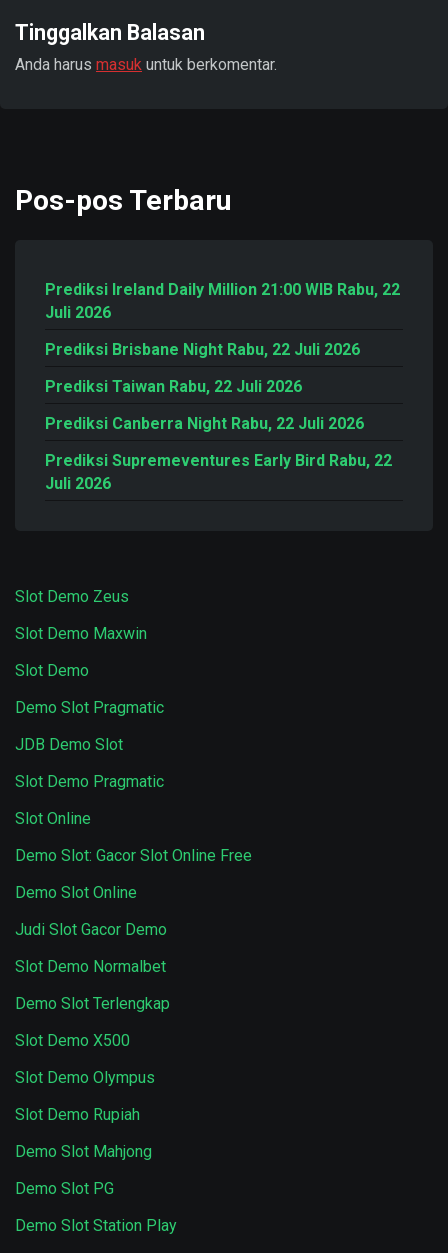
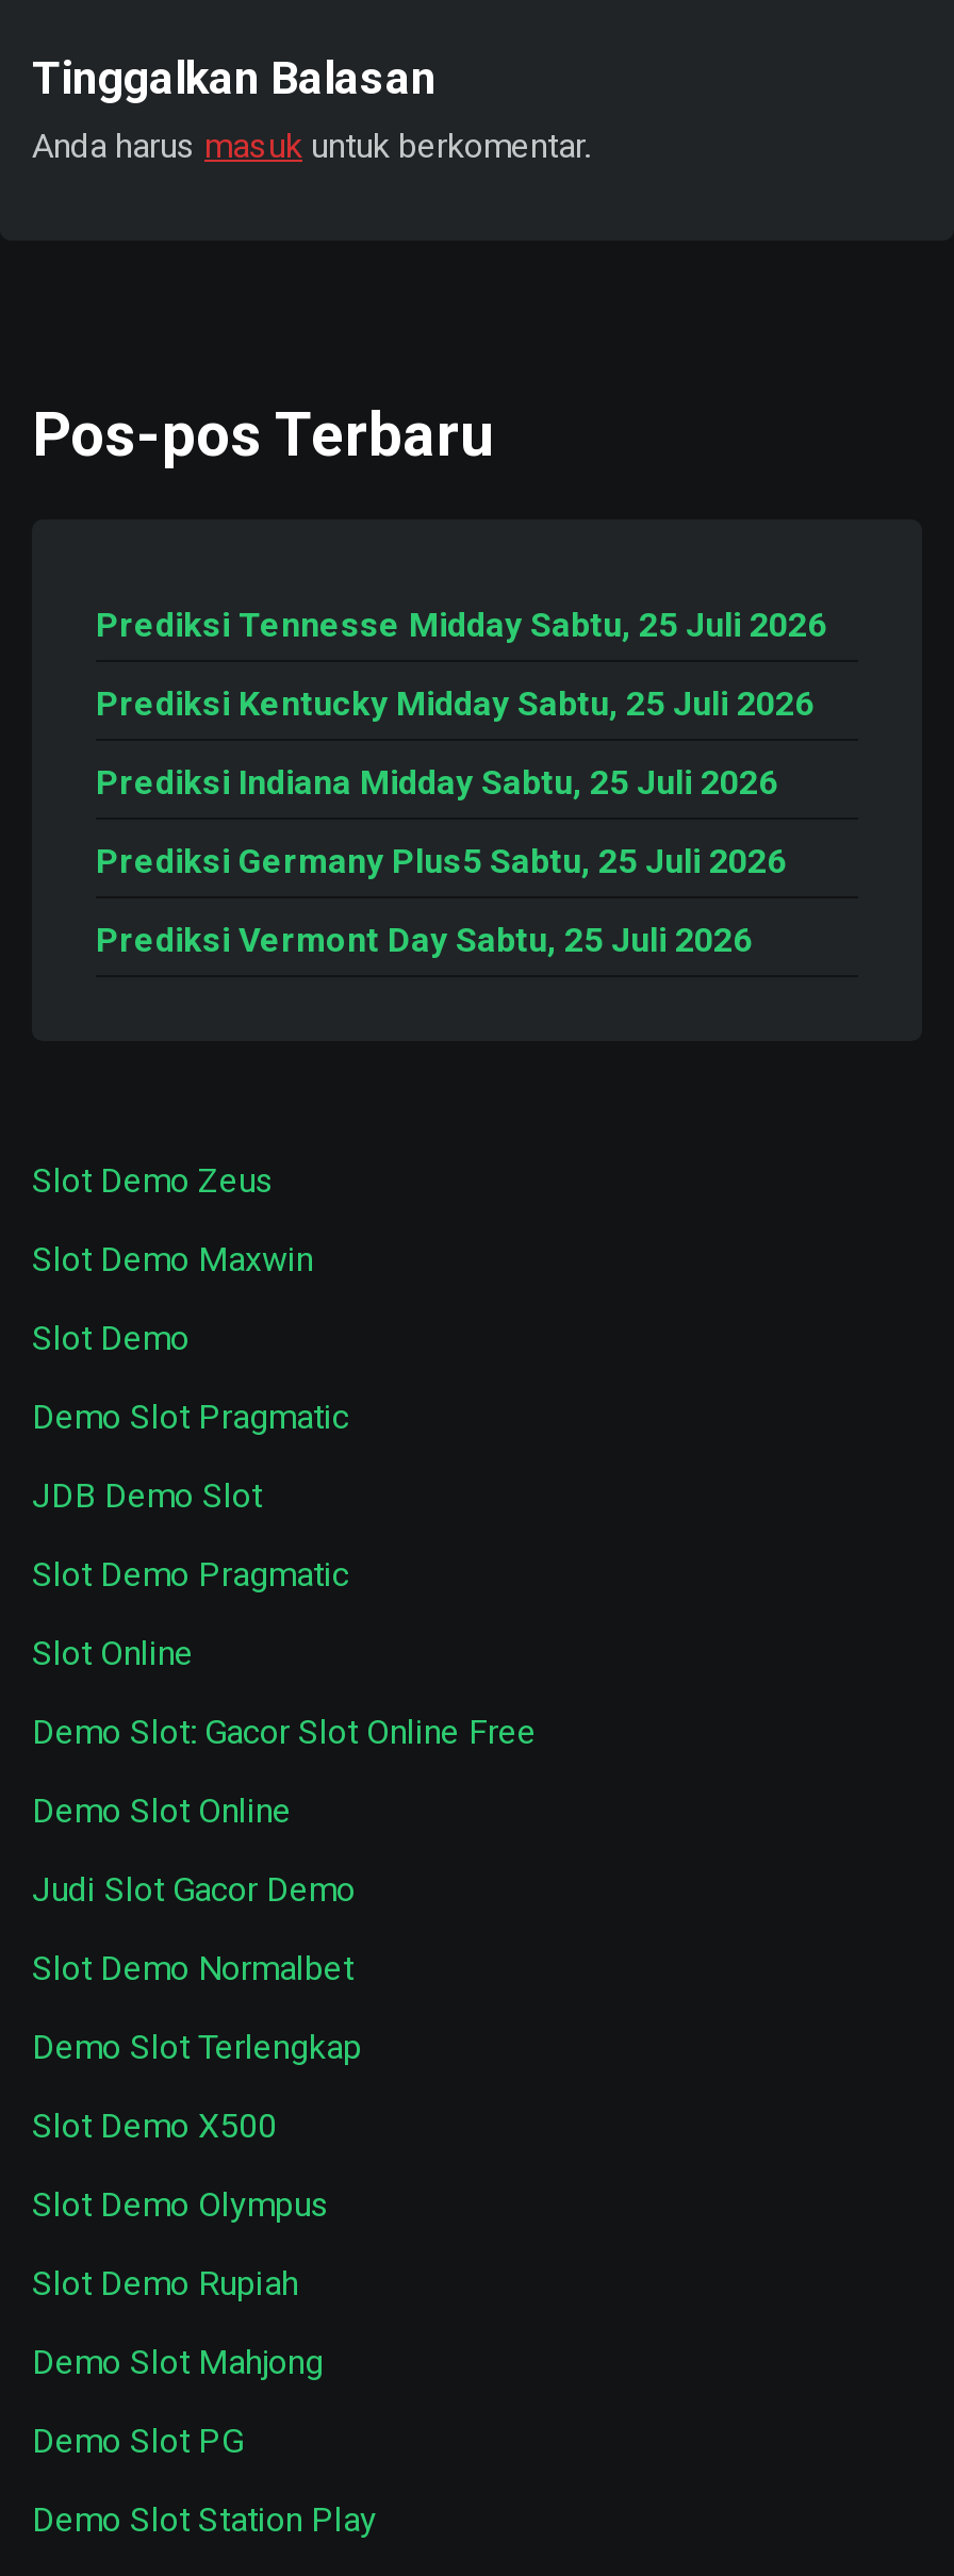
- Prediksi Ireland Daily Million 21:00 WIB Rabu, 22
- Juli 2026
+ Prediksi Tennesse Midday Sabtu, 25 Juli 2026

- Prediksi Brisbane Night Rabu, 22 Juli 2026
+ Prediksi Kentucky Midday Sabtu, 25 Juli 2026

- Prediksi Taiwan Rabu, 22 Juli 2026
+ Prediksi Indiana Midday Sabtu, 25 Juli 2026

- Prediksi Canberra Night Rabu, 22 Juli 2026
+ Prediksi Germany Plus5 Sabtu, 25 Juli 2026

- Prediksi Supremeventures Early Bird Rabu, 22
- Juli 2026
+ Prediksi Vermont Day Sabtu, 25 Juli 2026
